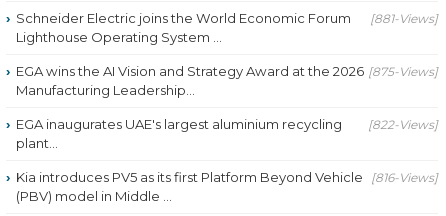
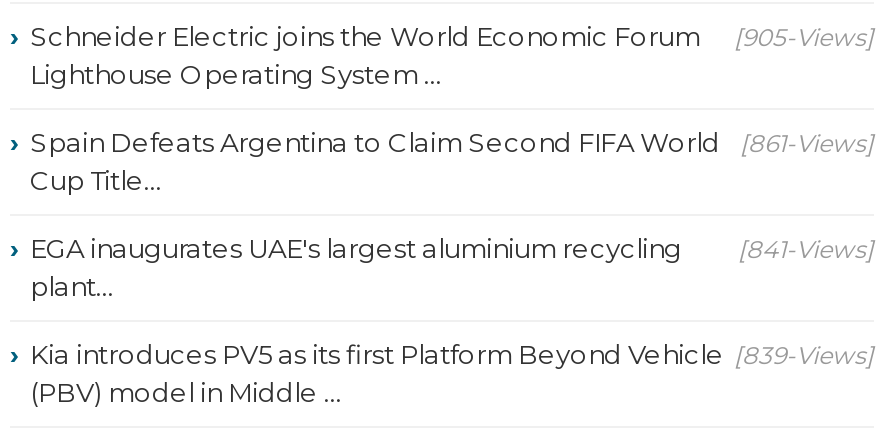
- Schneider Electric joins the World Economic Forum [881-Views]
+ Schneider Electric joins the World Economic Forum [905-Views]

- EGA wins the AI Vision and Strategy Award at the 2026
- Manufacturing Leadership...
+ Spain Defeats Argentina to Claim Second FIFA World
+ Cup Title...

- [875-Views]
+ [861-Views]

- EGA inaugurates UAE's largest aluminium recycling [822-Views]
+ EGA inaugurates UAE's largest aluminium recycling [841-Views]

- Kia introduces PV5 as its first Platform Beyond Vehicle [816-Views]
+ Kia introduces PV5 as its first Platform Beyond Vehicle [839-Views]
